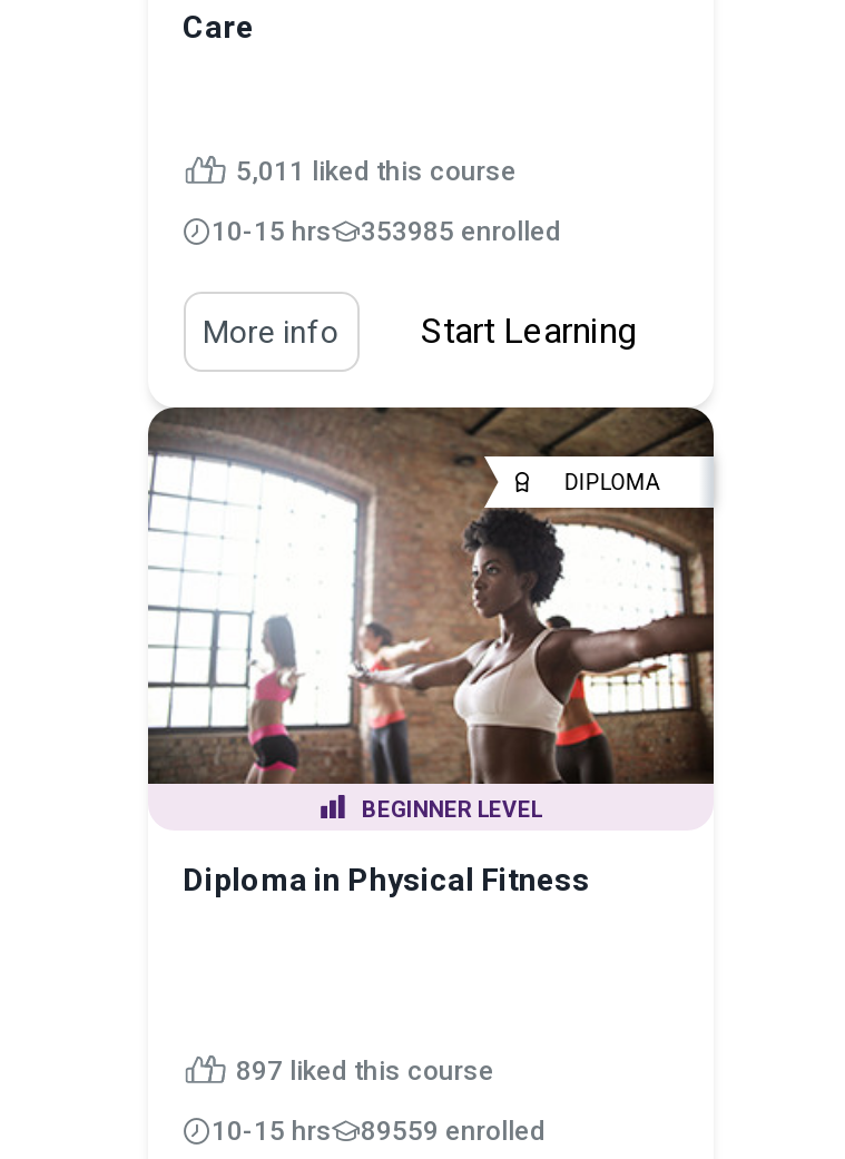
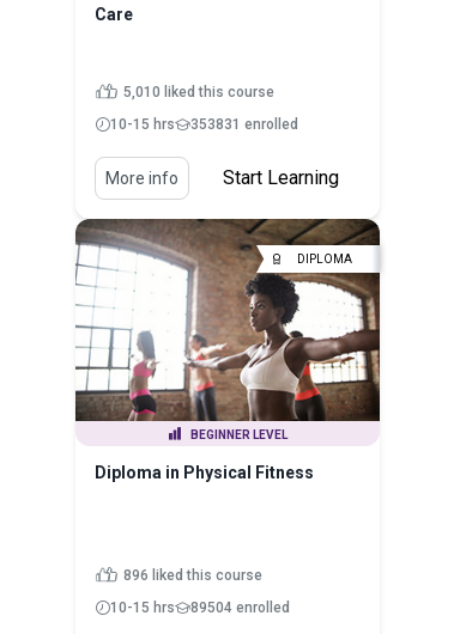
- 5,011 liked this course
+ 5,010 liked this course

- 10-15 hrs 353985 enrolled
+ 10-15 hrs 353831 enrolled

- 897 liked this course
+ 896 liked this course

- 10-15 hrs 89559 enrolled
+ 10-15 hrs 89504 enrolled
